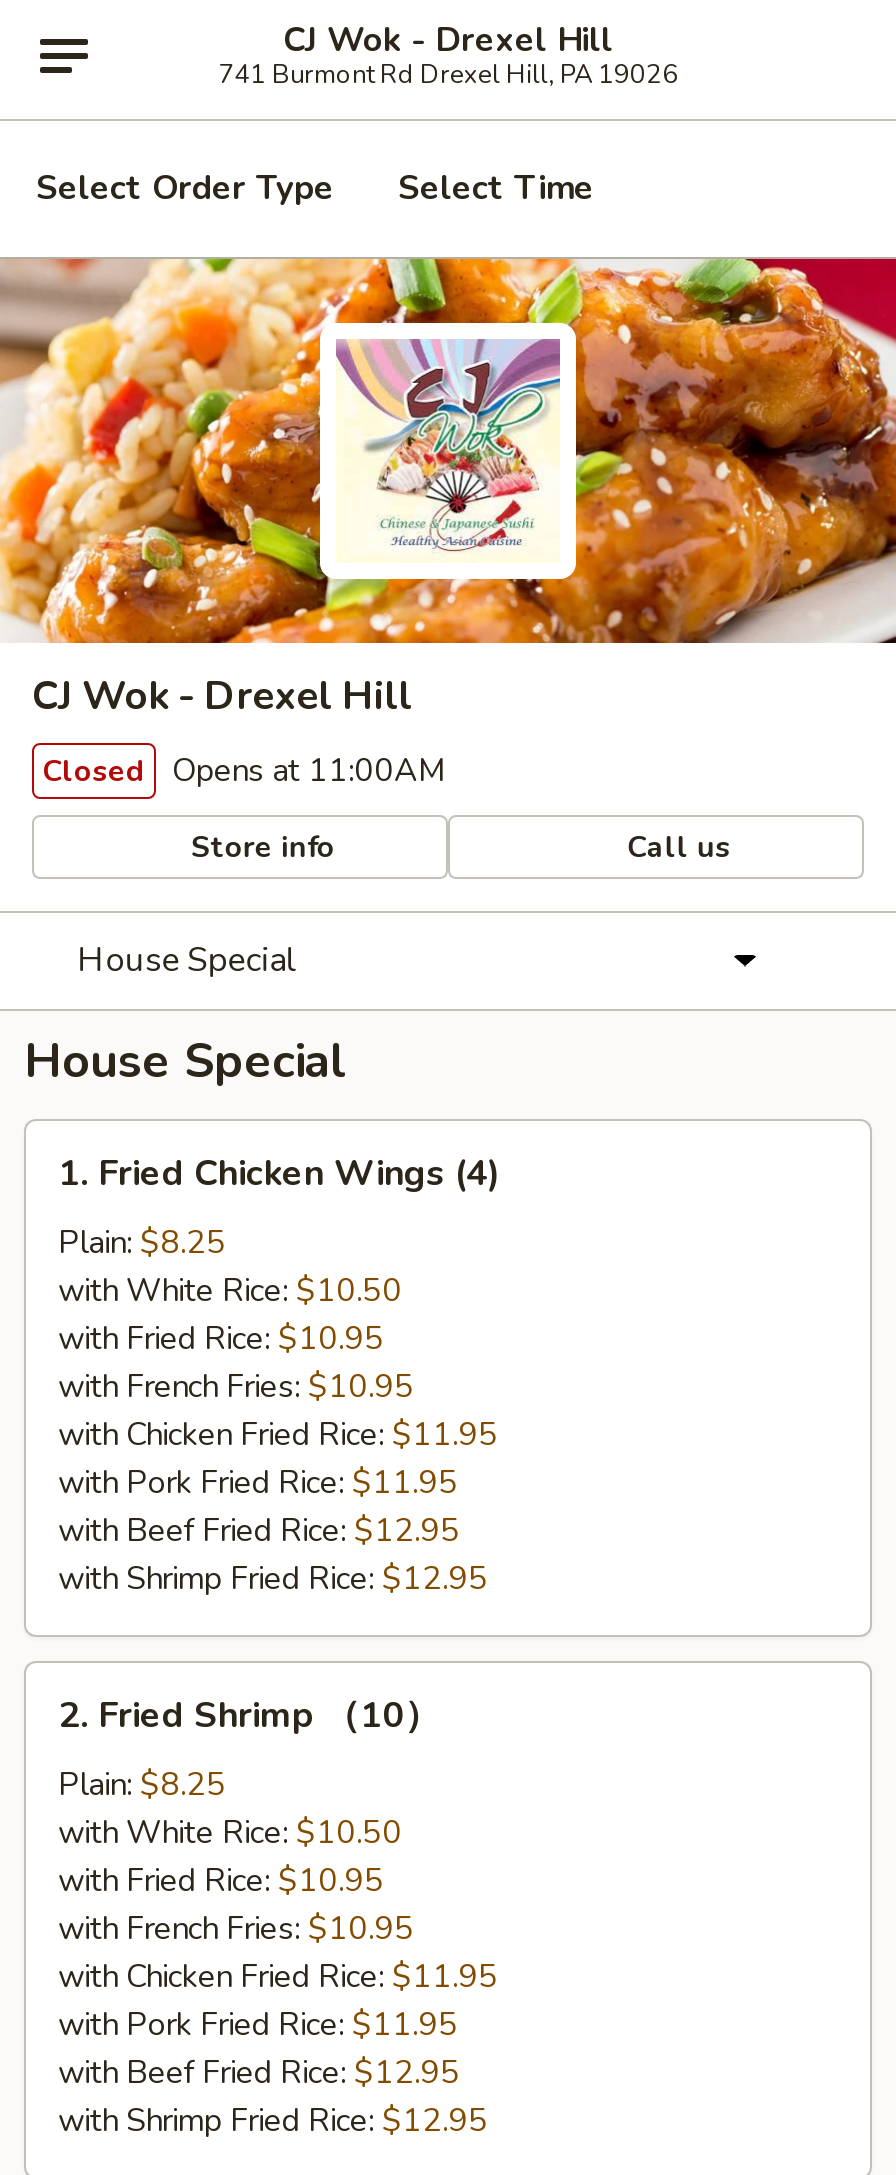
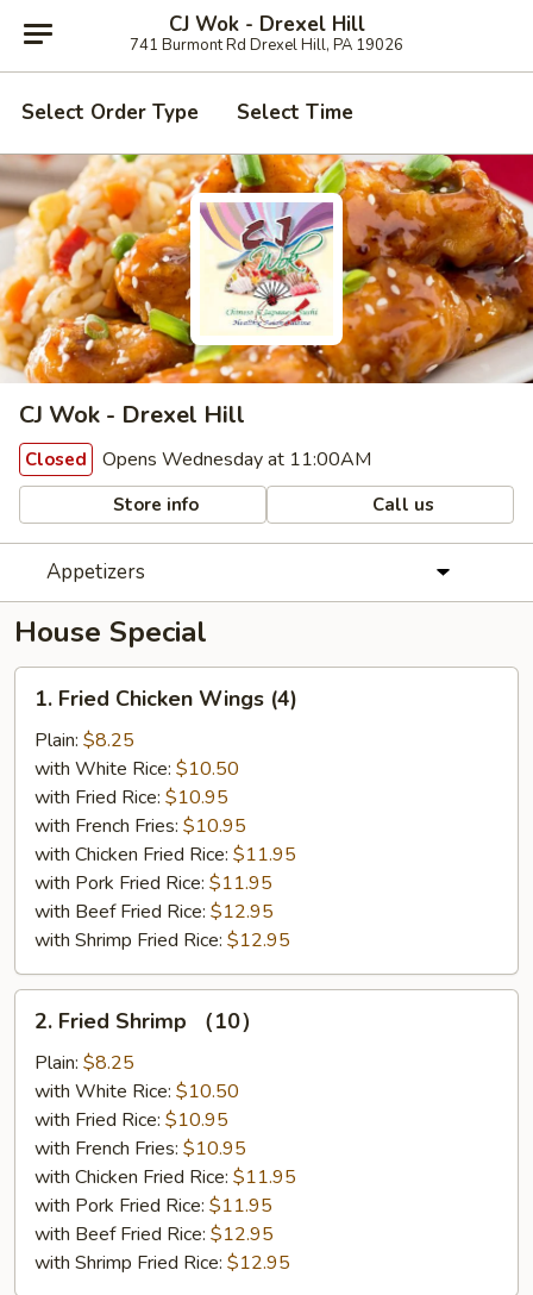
- Closed Opens at 11:00AM
+ Closed Opens Wednesday at 11:00AM

- House Special
+ Appetizers
